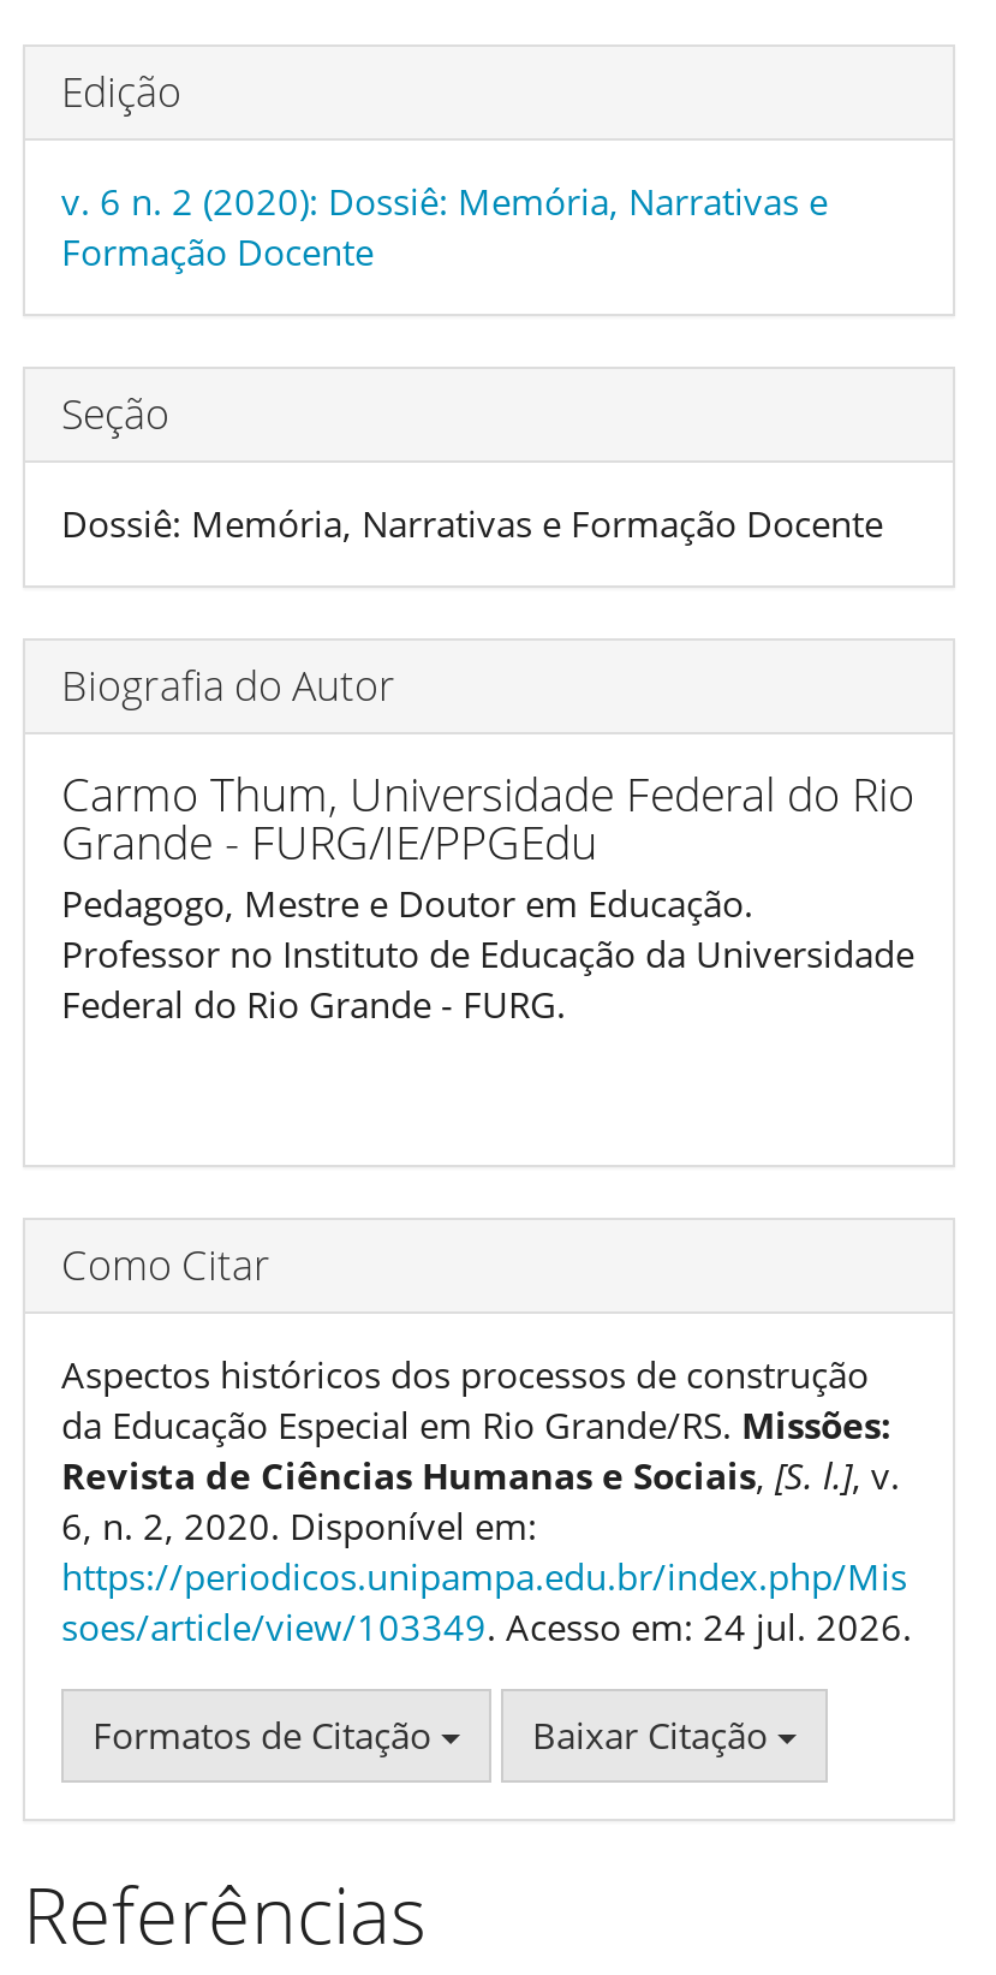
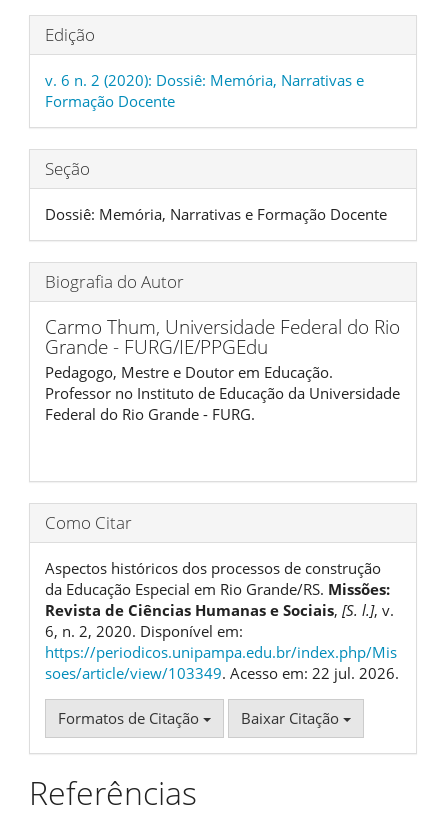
- soes/article/view/103349. Acesso em: 24 jul. 2026.
+ soes/article/view/103349. Acesso em: 22 jul. 2026.
